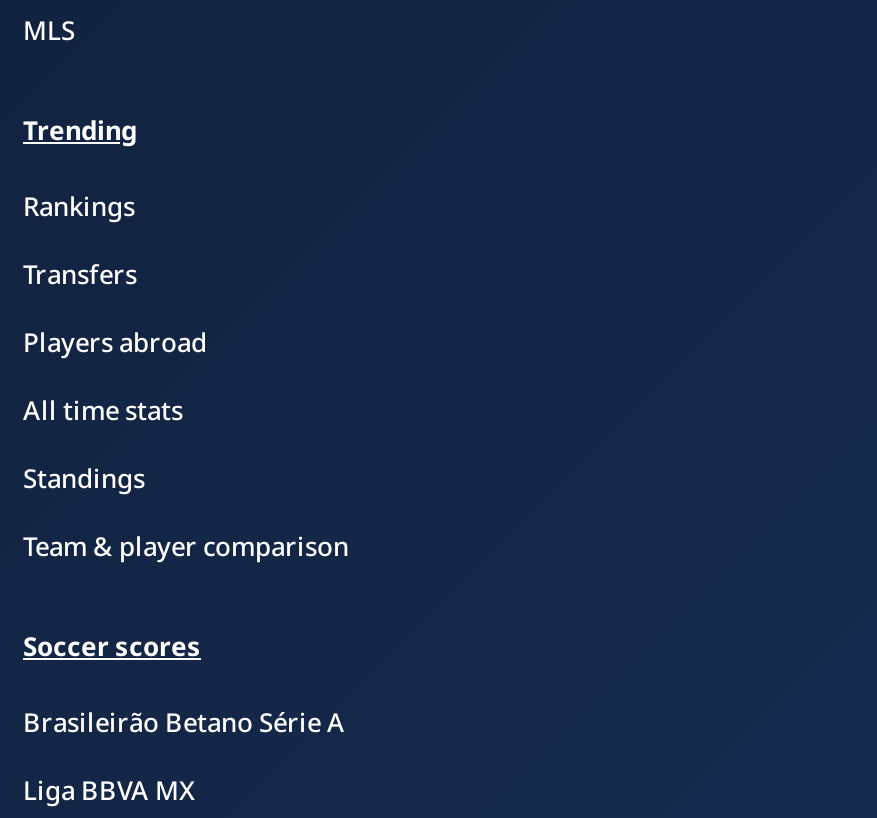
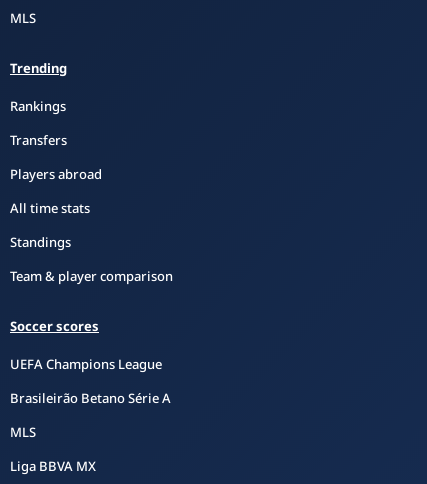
+ UEFA Champions League

+ MLS
